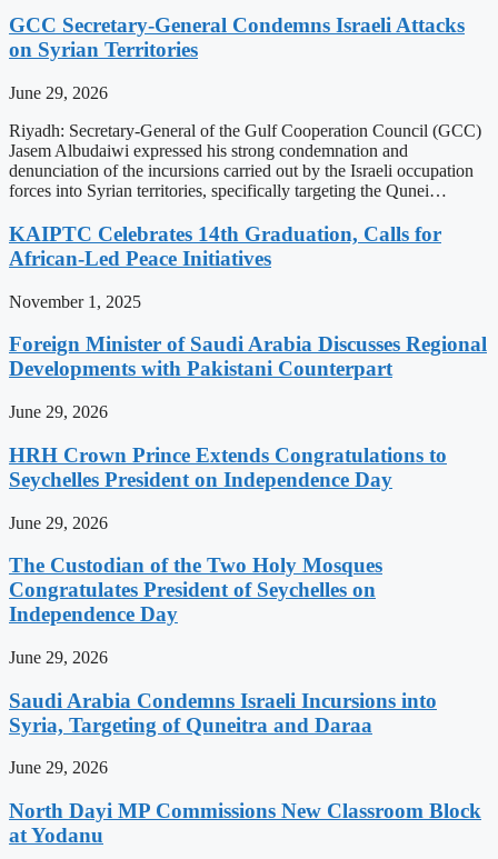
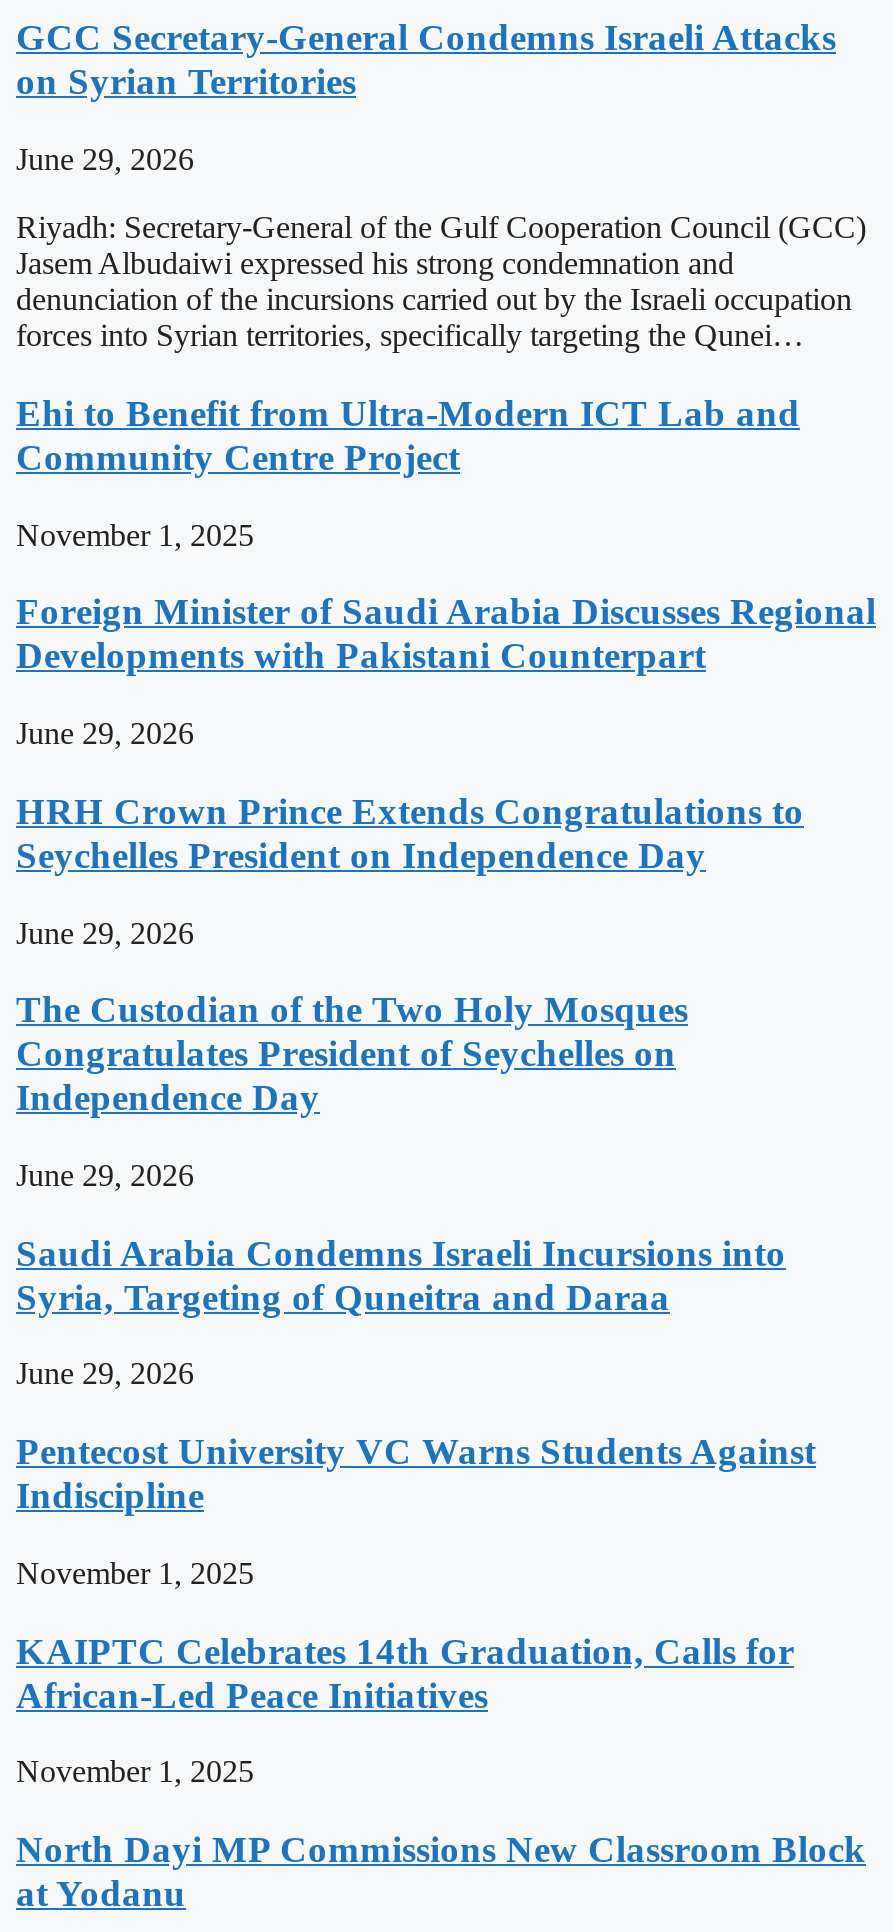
+ Ehi to Benefit from Ultra-Modern ICT Lab and
+ Community Centre Project

moved down: KAIPTC Celebrates 14th Graduation, Calls for | African-Led Peace Initiatives

+ Pentecost University VC Warns Students Against
+ Indiscipline
+ November 1, 2025
+ November 1, 2025
